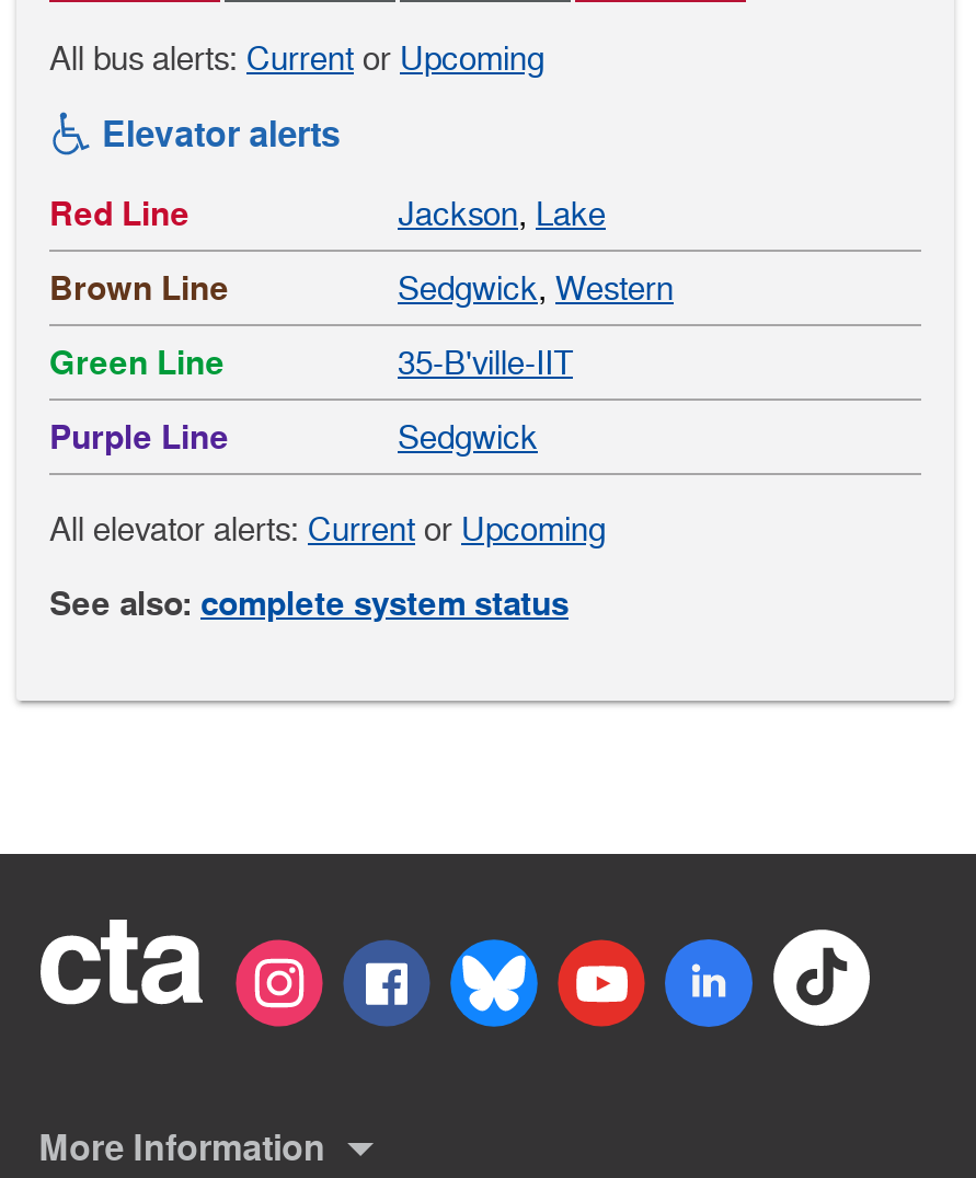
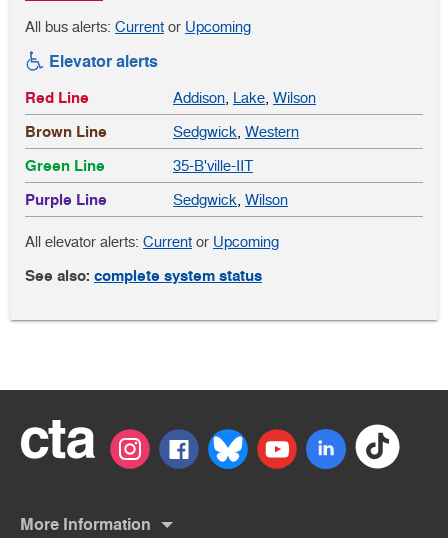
- Jackson, Lake
+ Addison, Lake, Wilson

- Sedgwick
+ Sedgwick, Wilson
